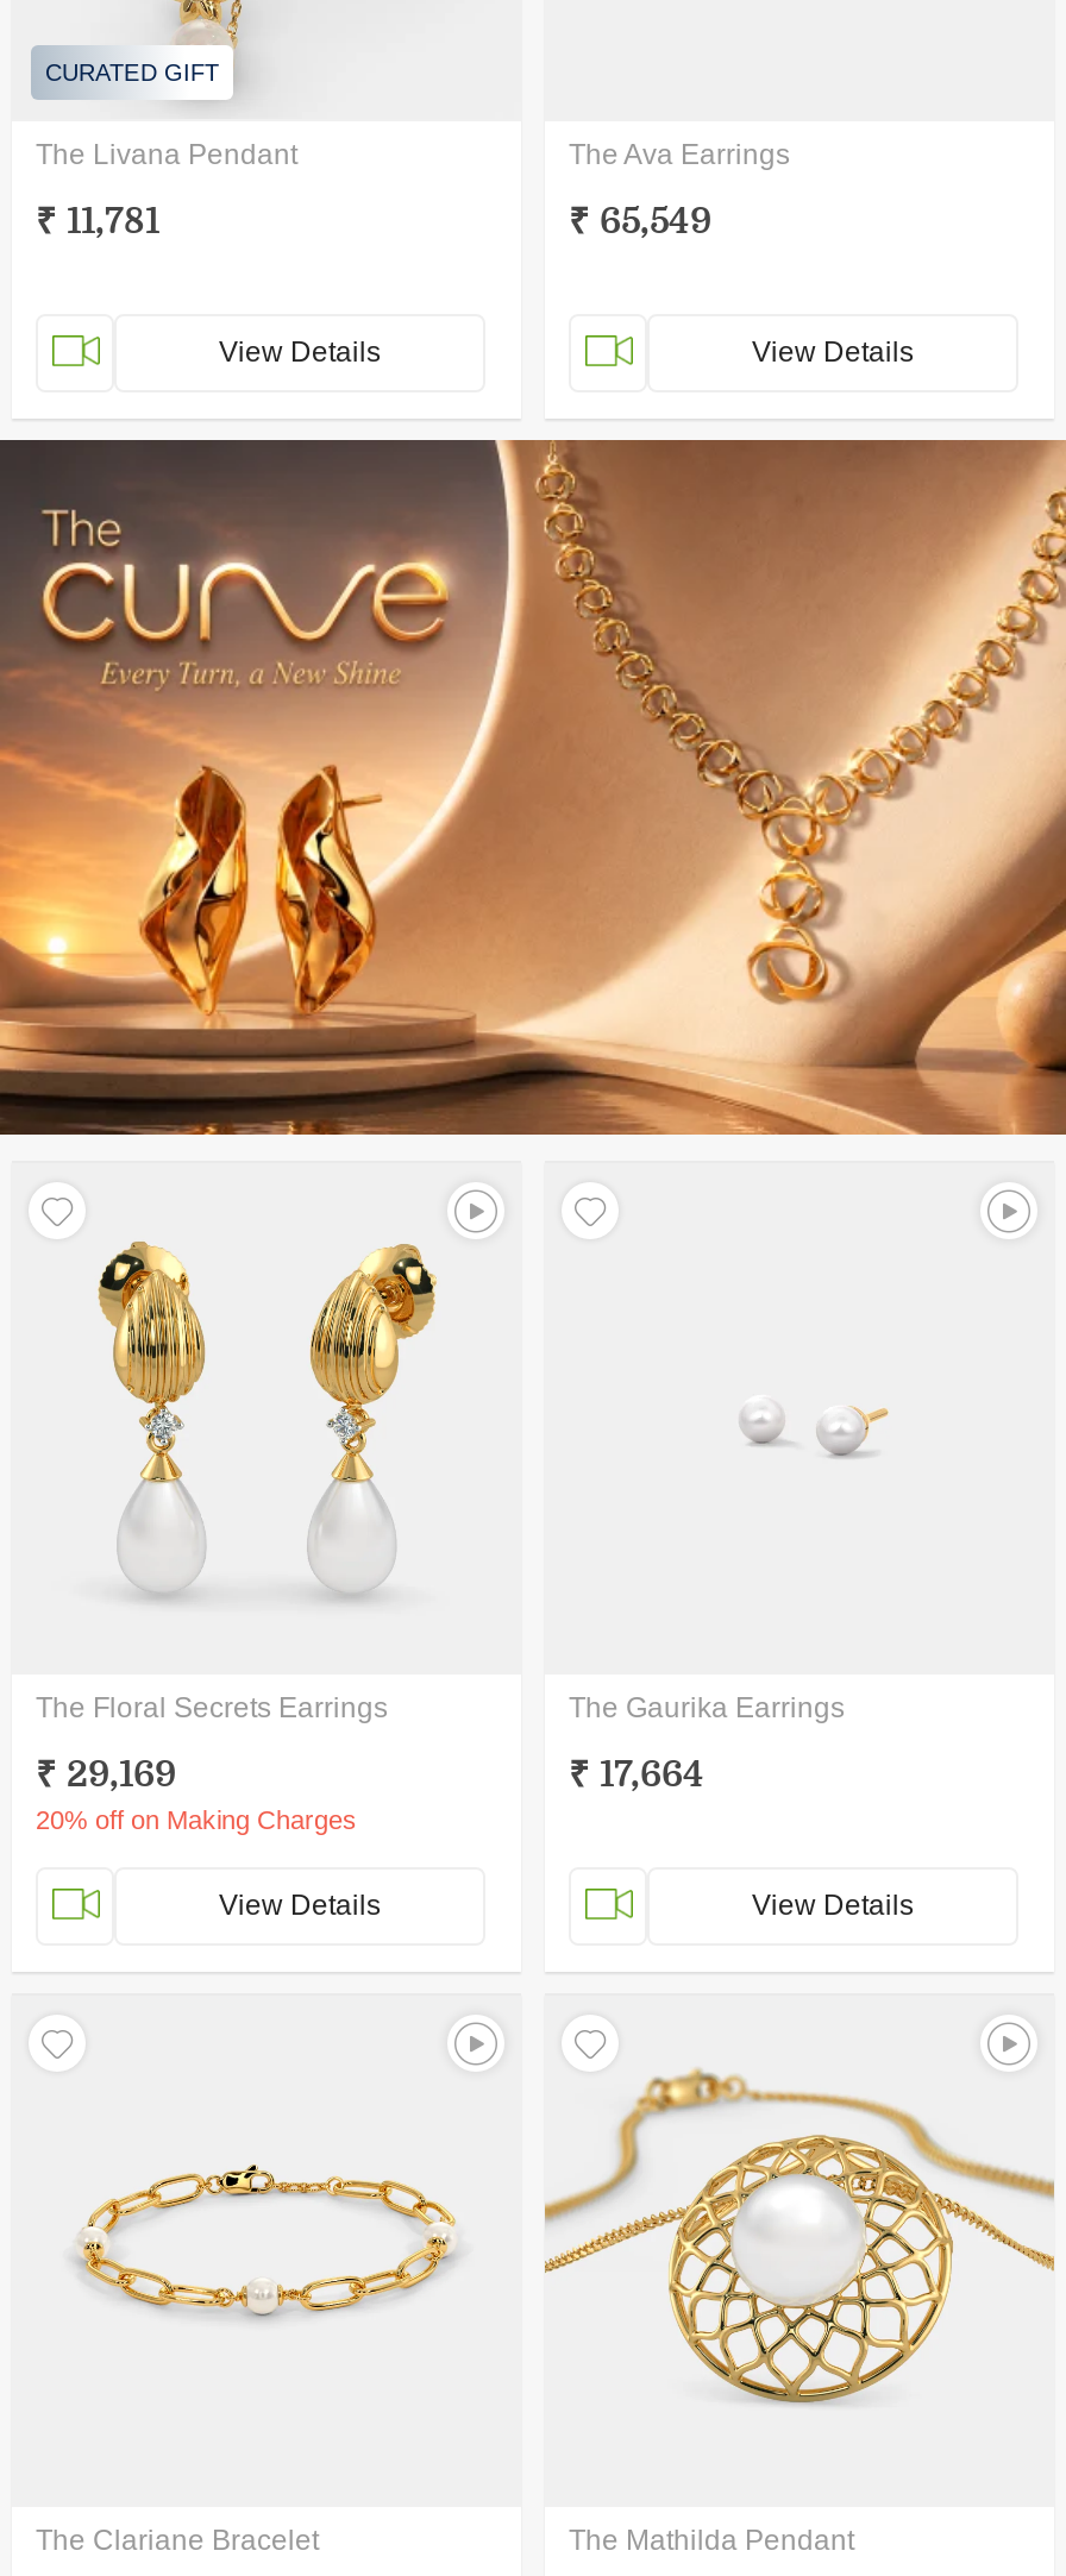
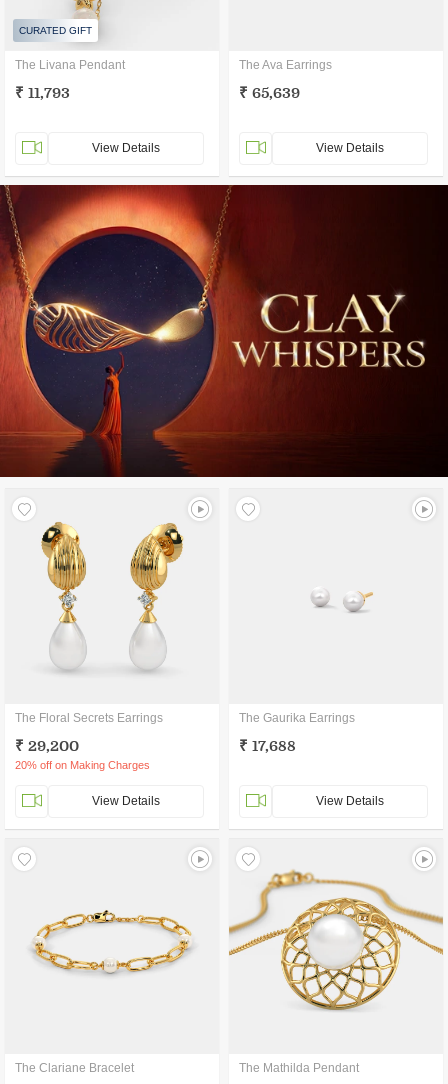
- ₹ 11,781
+ ₹ 11,793

- ₹ 65,549
+ ₹ 65,639

- [image]
+ [image]

- ₹ 29,169
+ ₹ 29,200

- ₹ 17,664
+ ₹ 17,688
